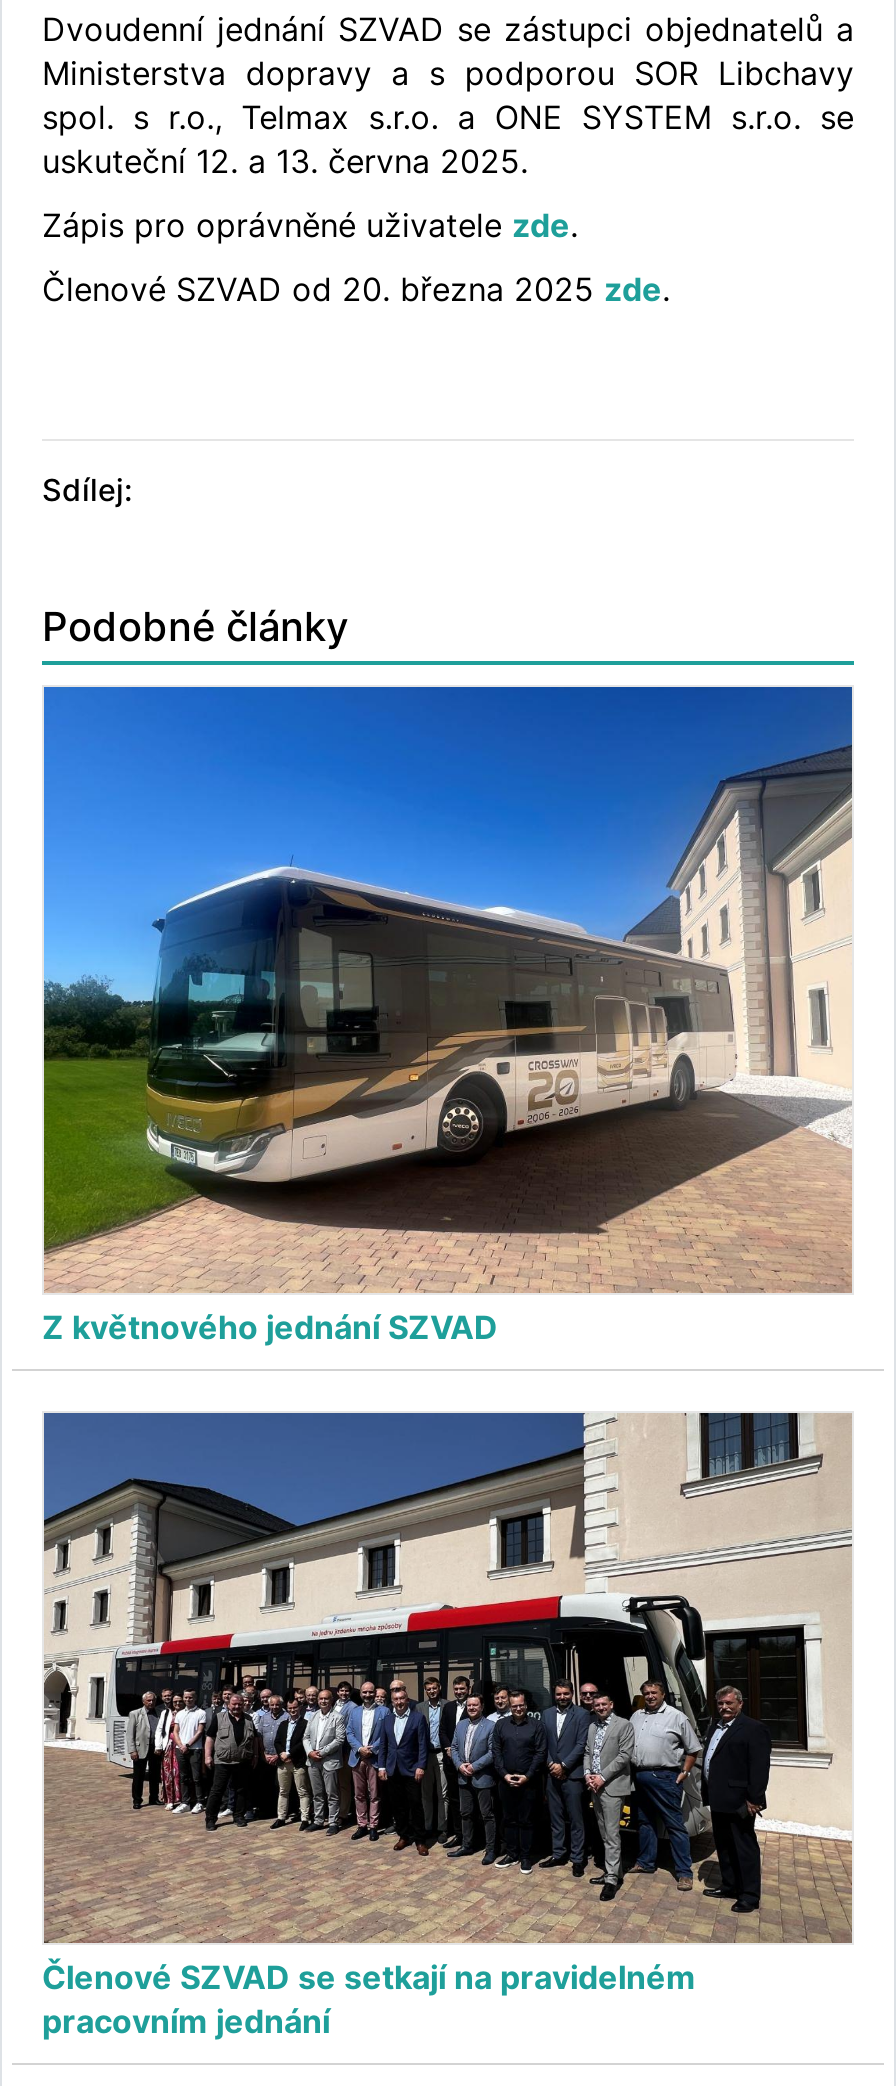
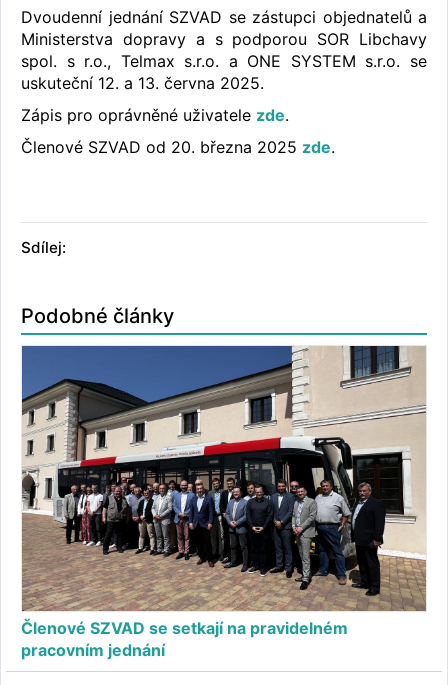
- [image]
- Z květnového jednání SZVAD
